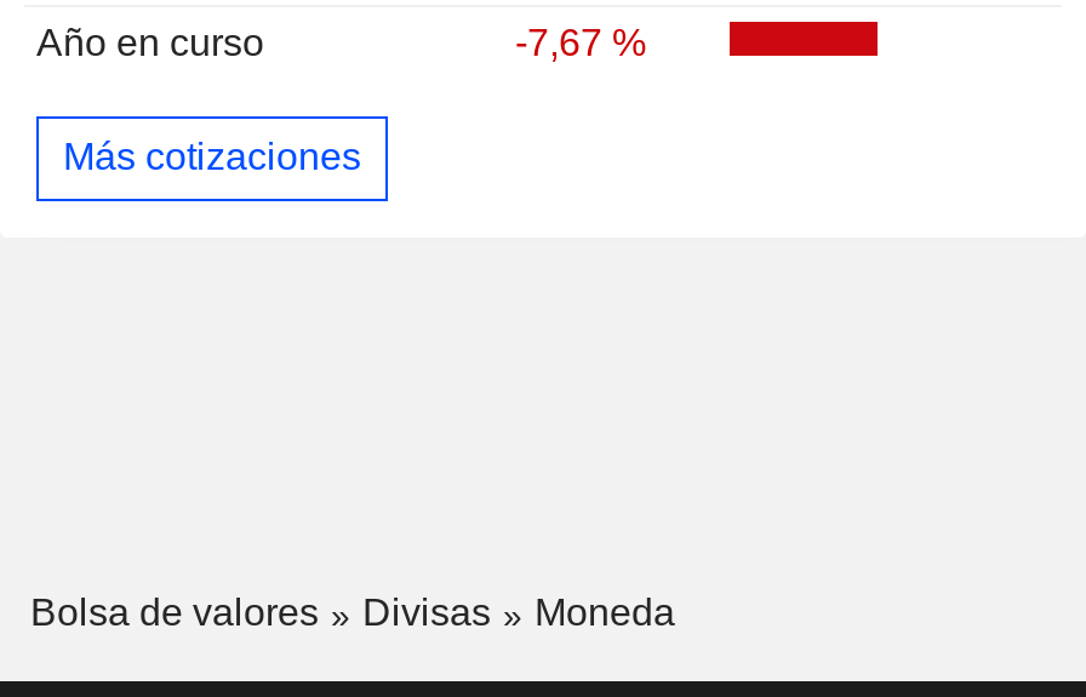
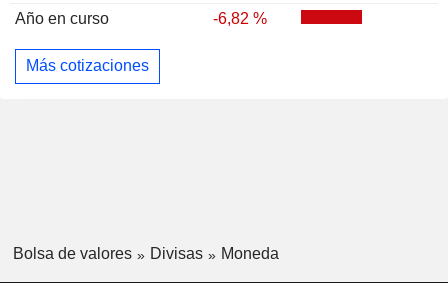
- -7,67 %
+ -6,82 %
